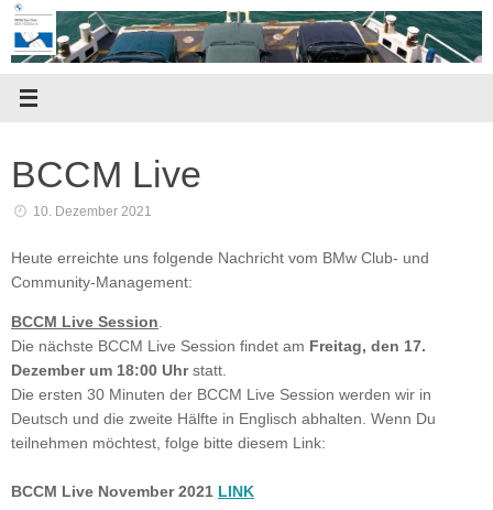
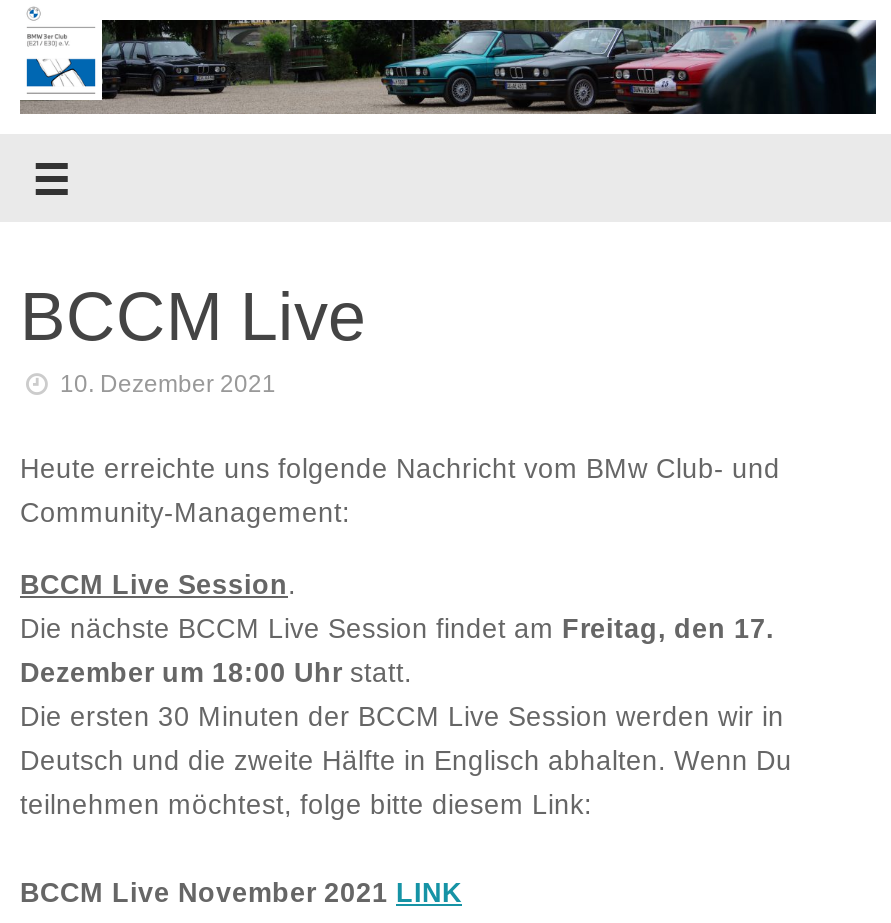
- [image]
+ [image]
